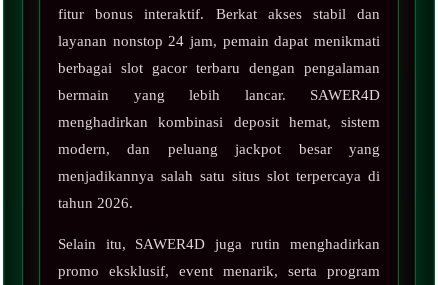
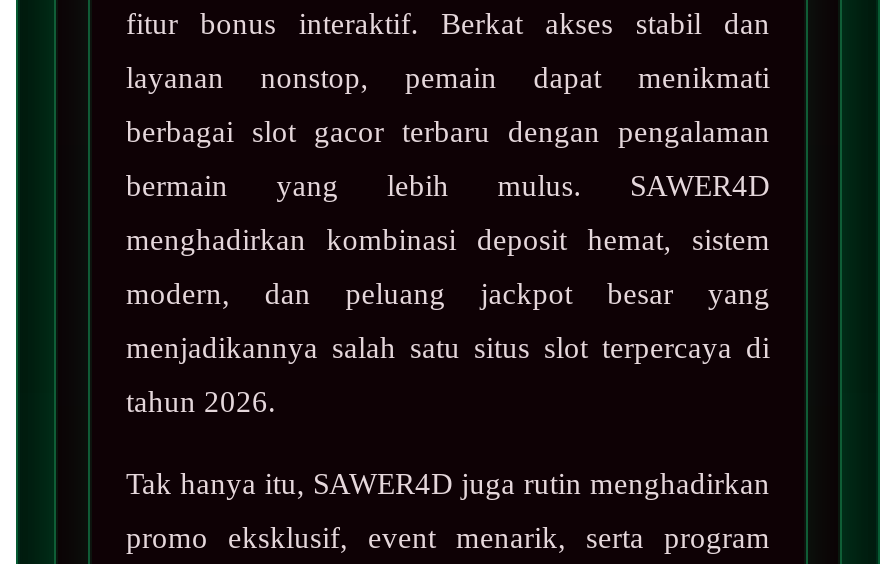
- layanan nonstop 24 jam, pemain dapat menikmati
+ layanan nonstop, pemain dapat menikmati

- bermain yang lebih lancar. SAWER4D
+ bermain yang lebih mulus. SAWER4D

- Selain itu, SAWER4D juga rutin menghadirkan
+ Tak hanya itu, SAWER4D juga rutin menghadirkan
